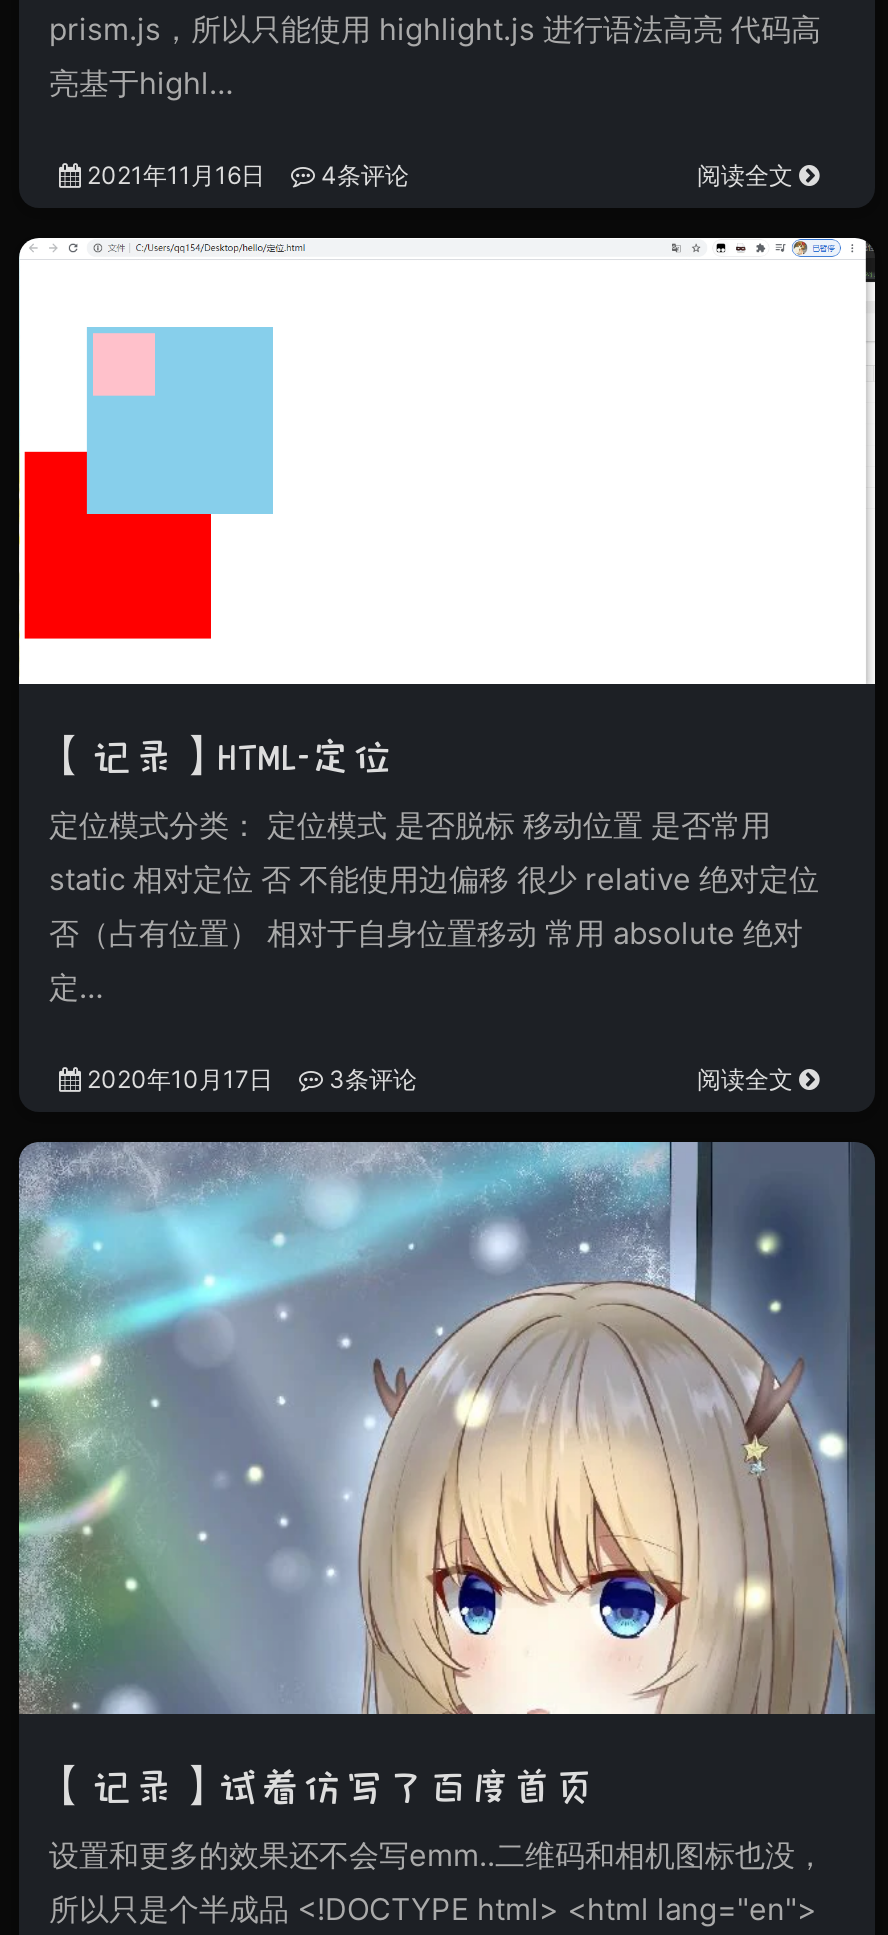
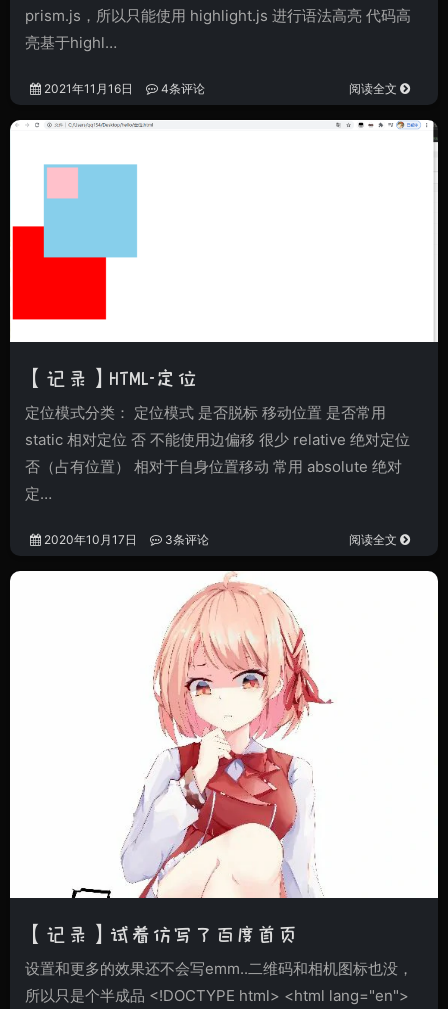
- [image]
+ [image]
